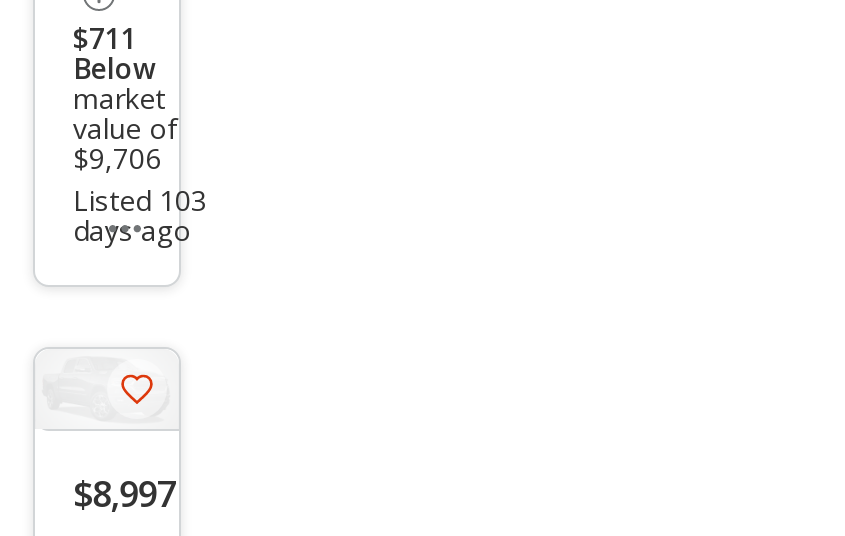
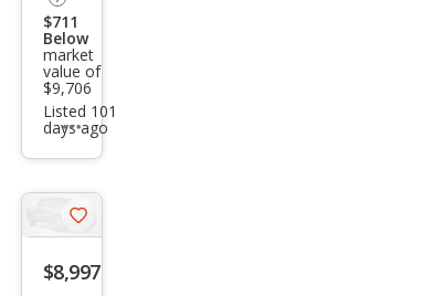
- Listed 103
+ Listed 101
